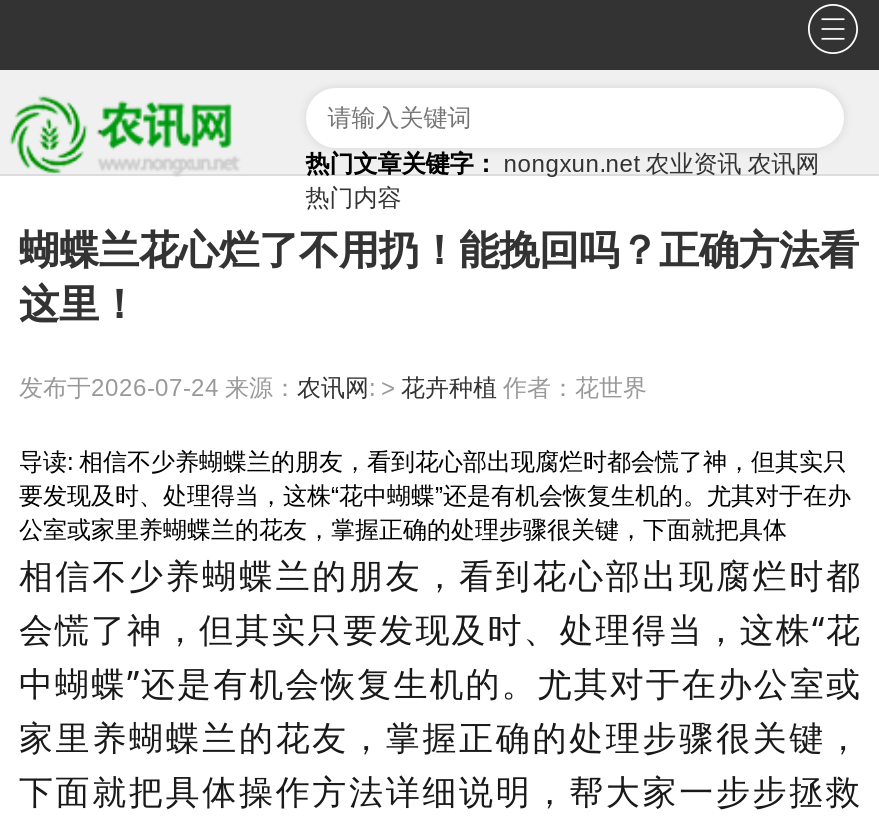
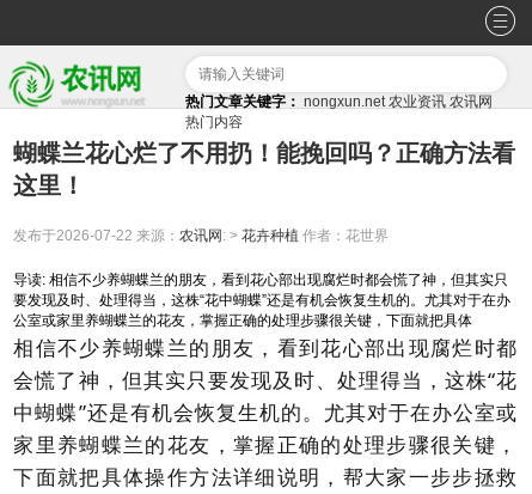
- 发布于2026-07-24 来源：农讯网: >花卉种植 作者：花世界
+ 发布于2026-07-22 来源：农讯网: >花卉种植 作者：花世界
